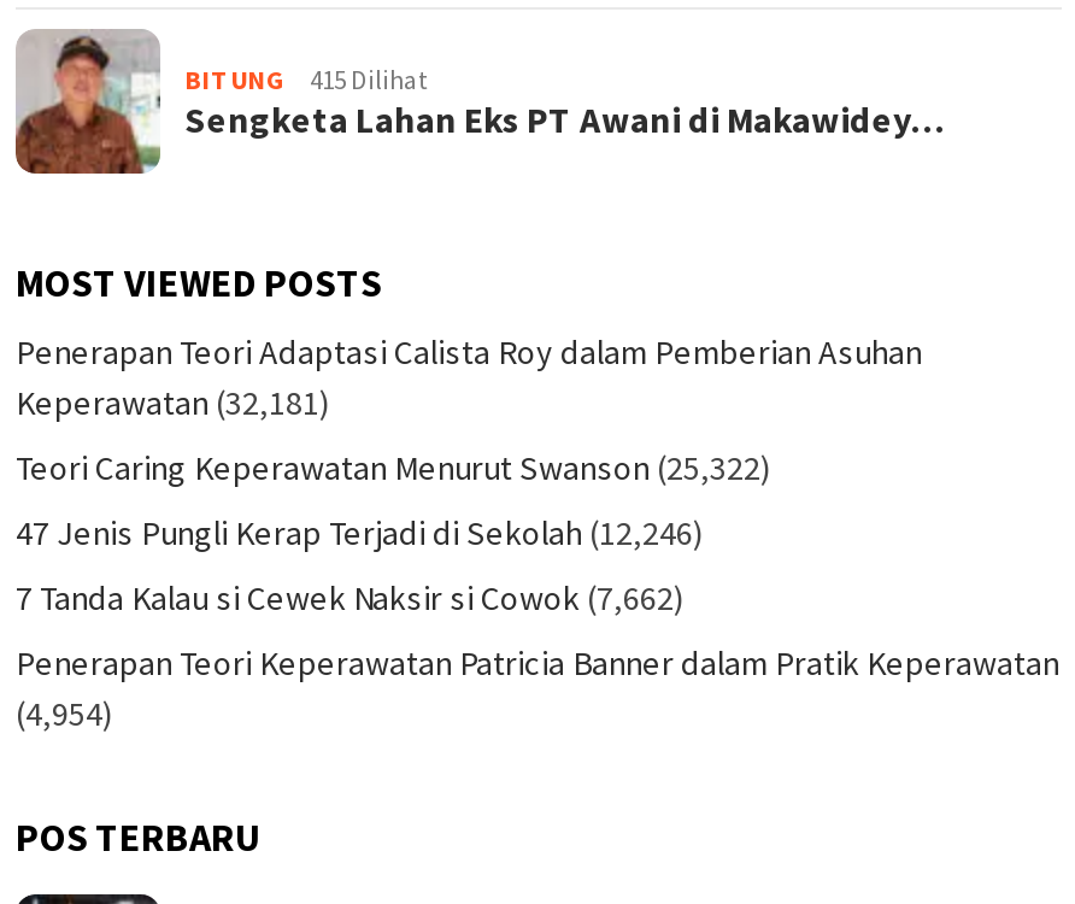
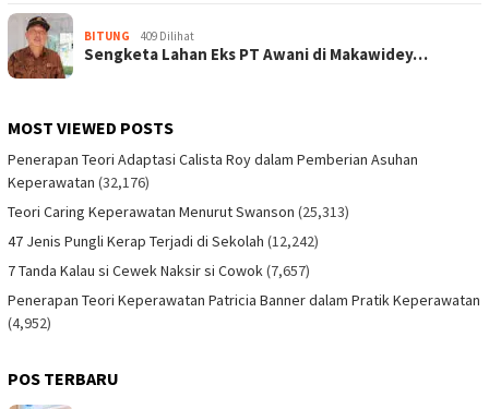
- BITUNG 415 Dilihat
+ BITUNG 409 Dilihat

- Keperawatan (32,181)
+ Keperawatan (32,176)

- Teori Caring Keperawatan Menurut Swanson (25,322)
+ Teori Caring Keperawatan Menurut Swanson (25,313)

- 47 Jenis Pungli Kerap Terjadi di Sekolah (12,246)
+ 47 Jenis Pungli Kerap Terjadi di Sekolah (12,242)

- 7 Tanda Kalau si Cewek Naksir si Cowok (7,662)
+ 7 Tanda Kalau si Cewek Naksir si Cowok (7,657)

- (4,954)
+ (4,952)
